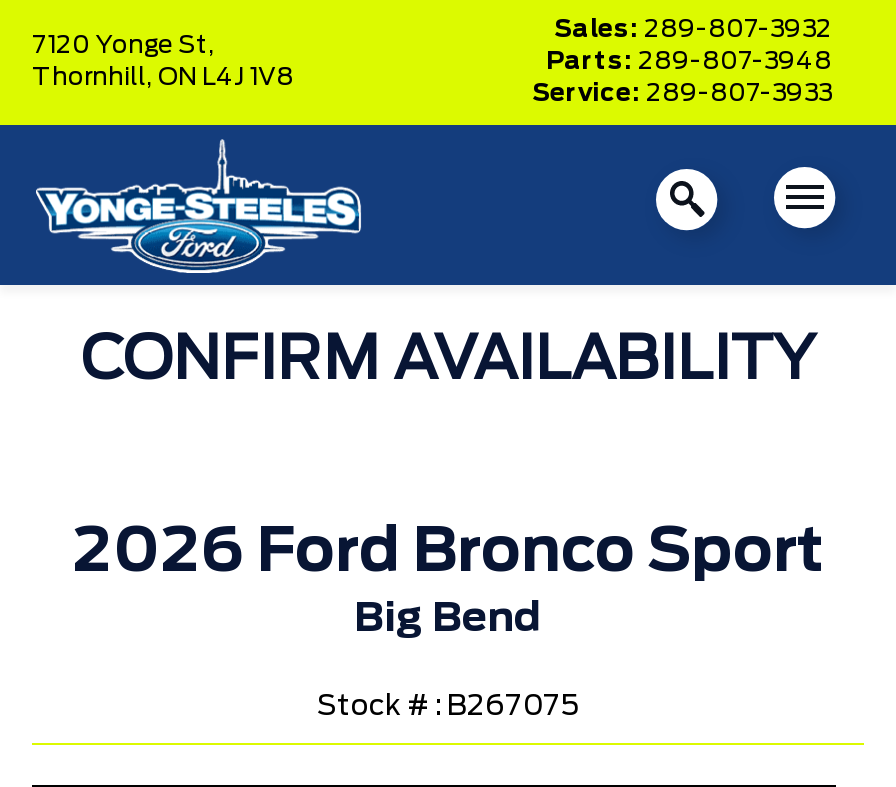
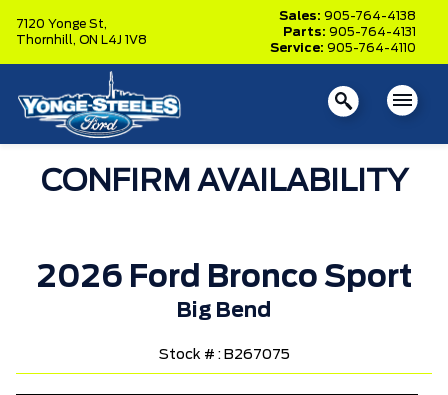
- Sales: 289-807-3932
+ Sales: 905-764-4138

- Parts: 289-807-3948
+ Parts: 905-764-4131

- Service: 289-807-3933
+ Service: 905-764-4110
